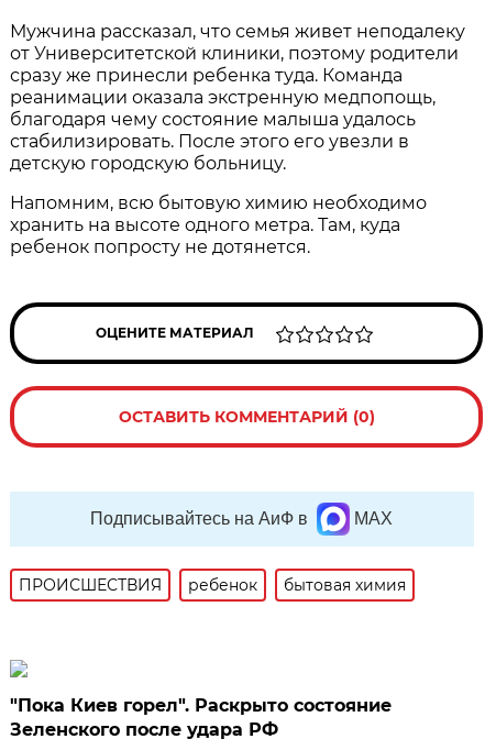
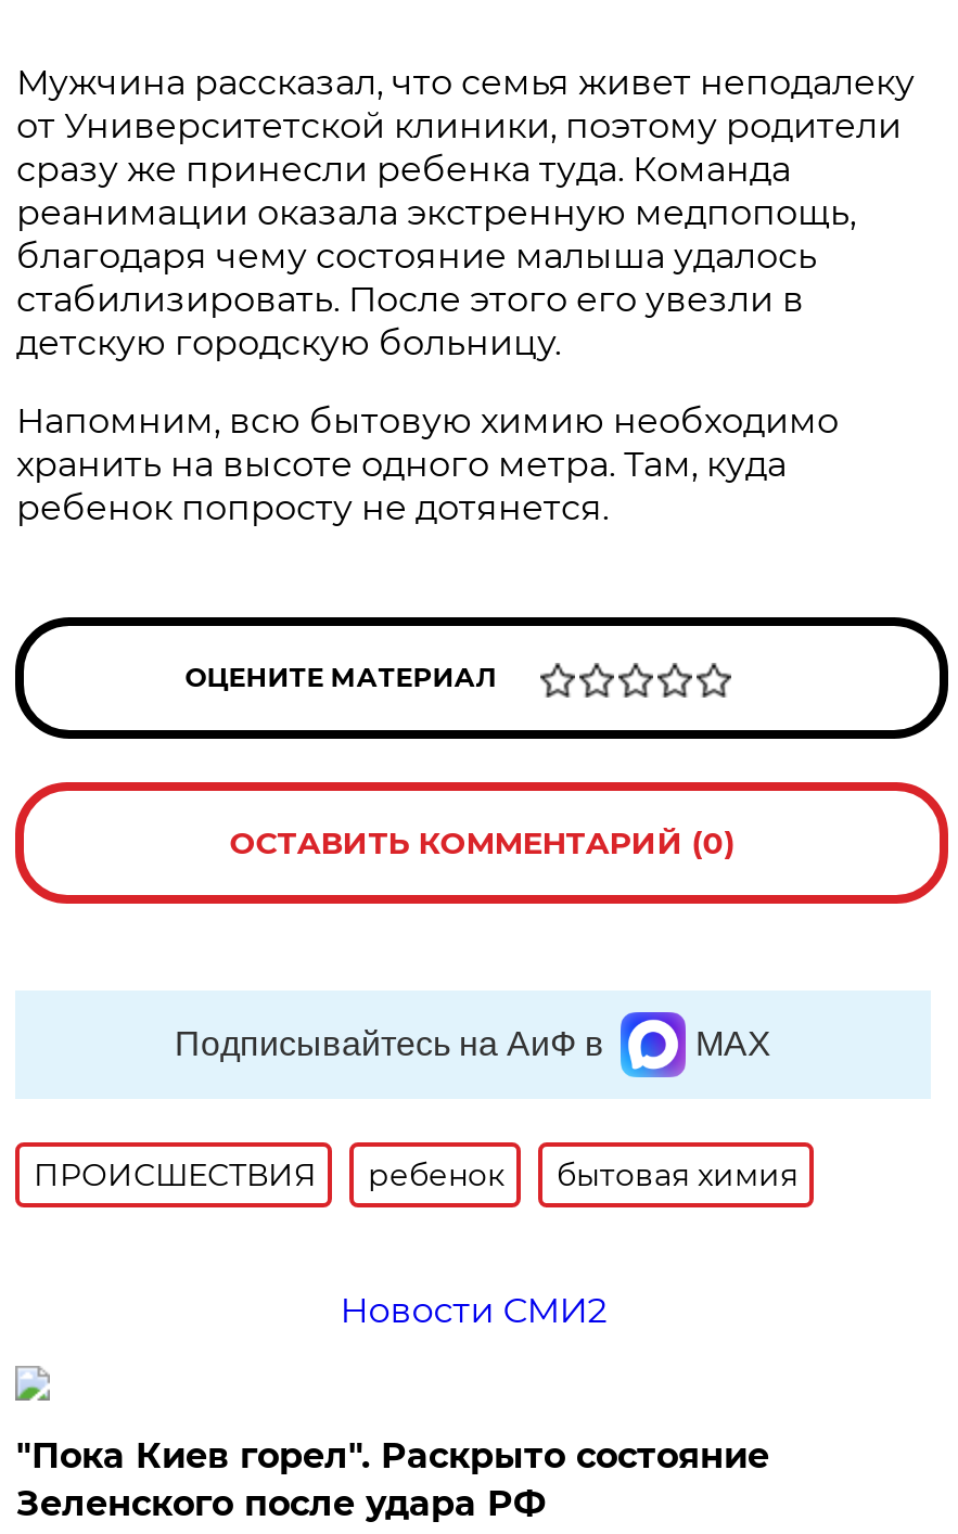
+ Новости СМИ2
